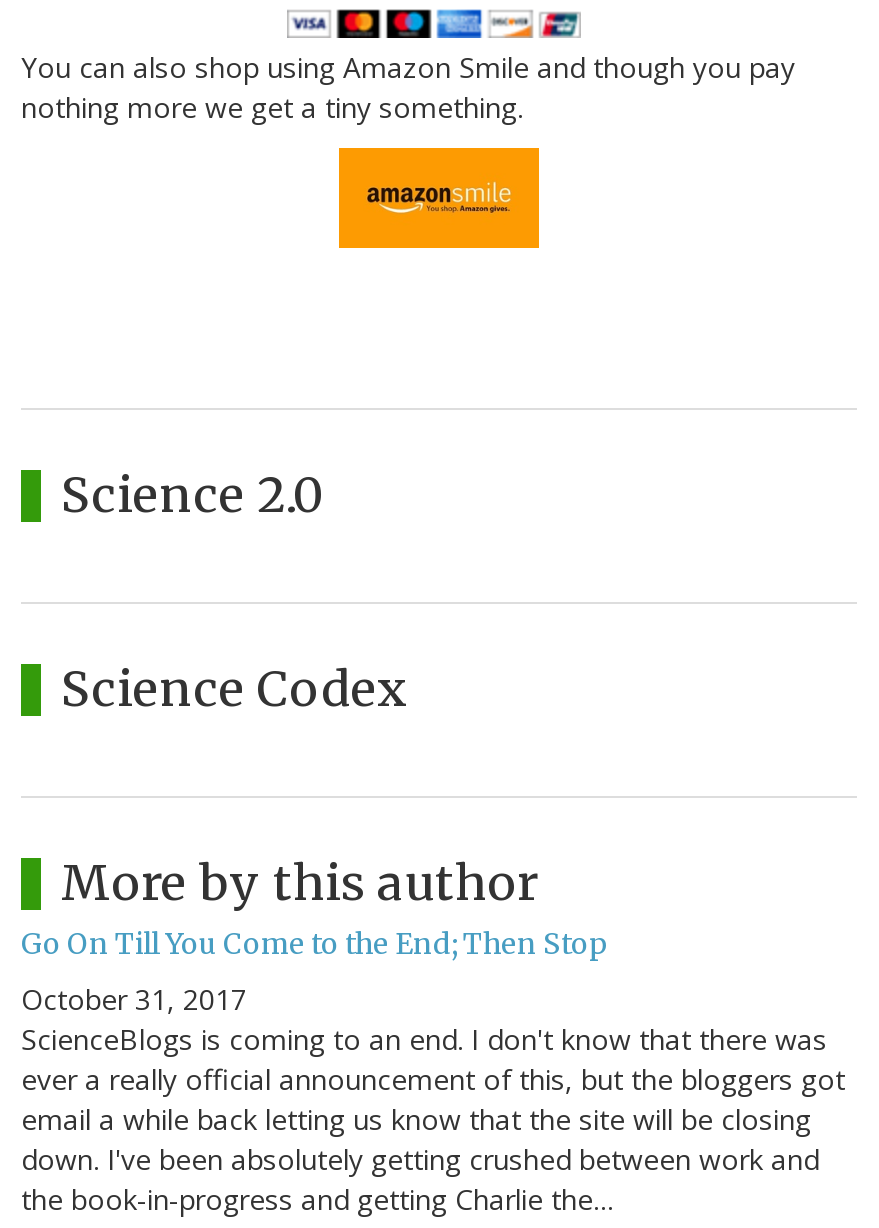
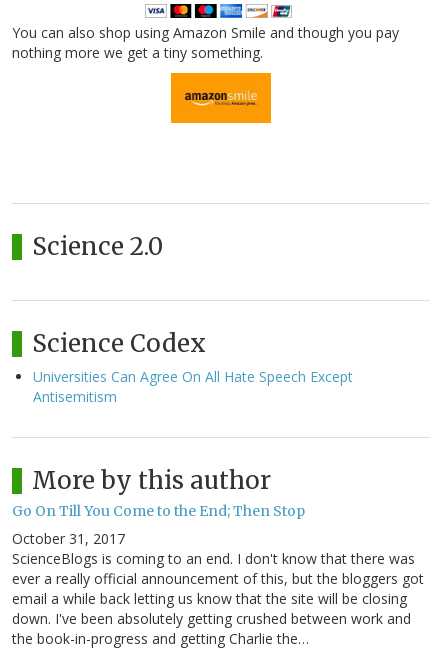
+ Universities Can Agree On All Hate Speech Except
+ Antisemitism
